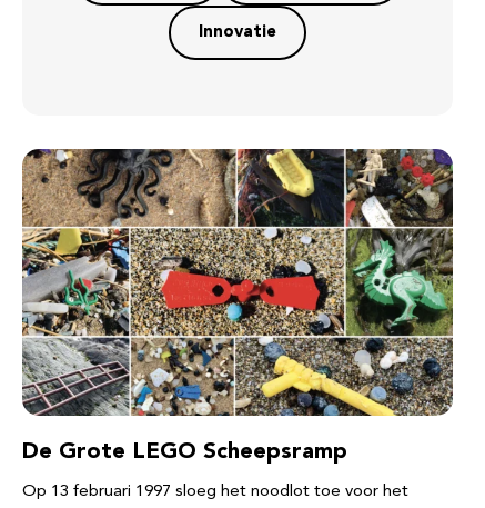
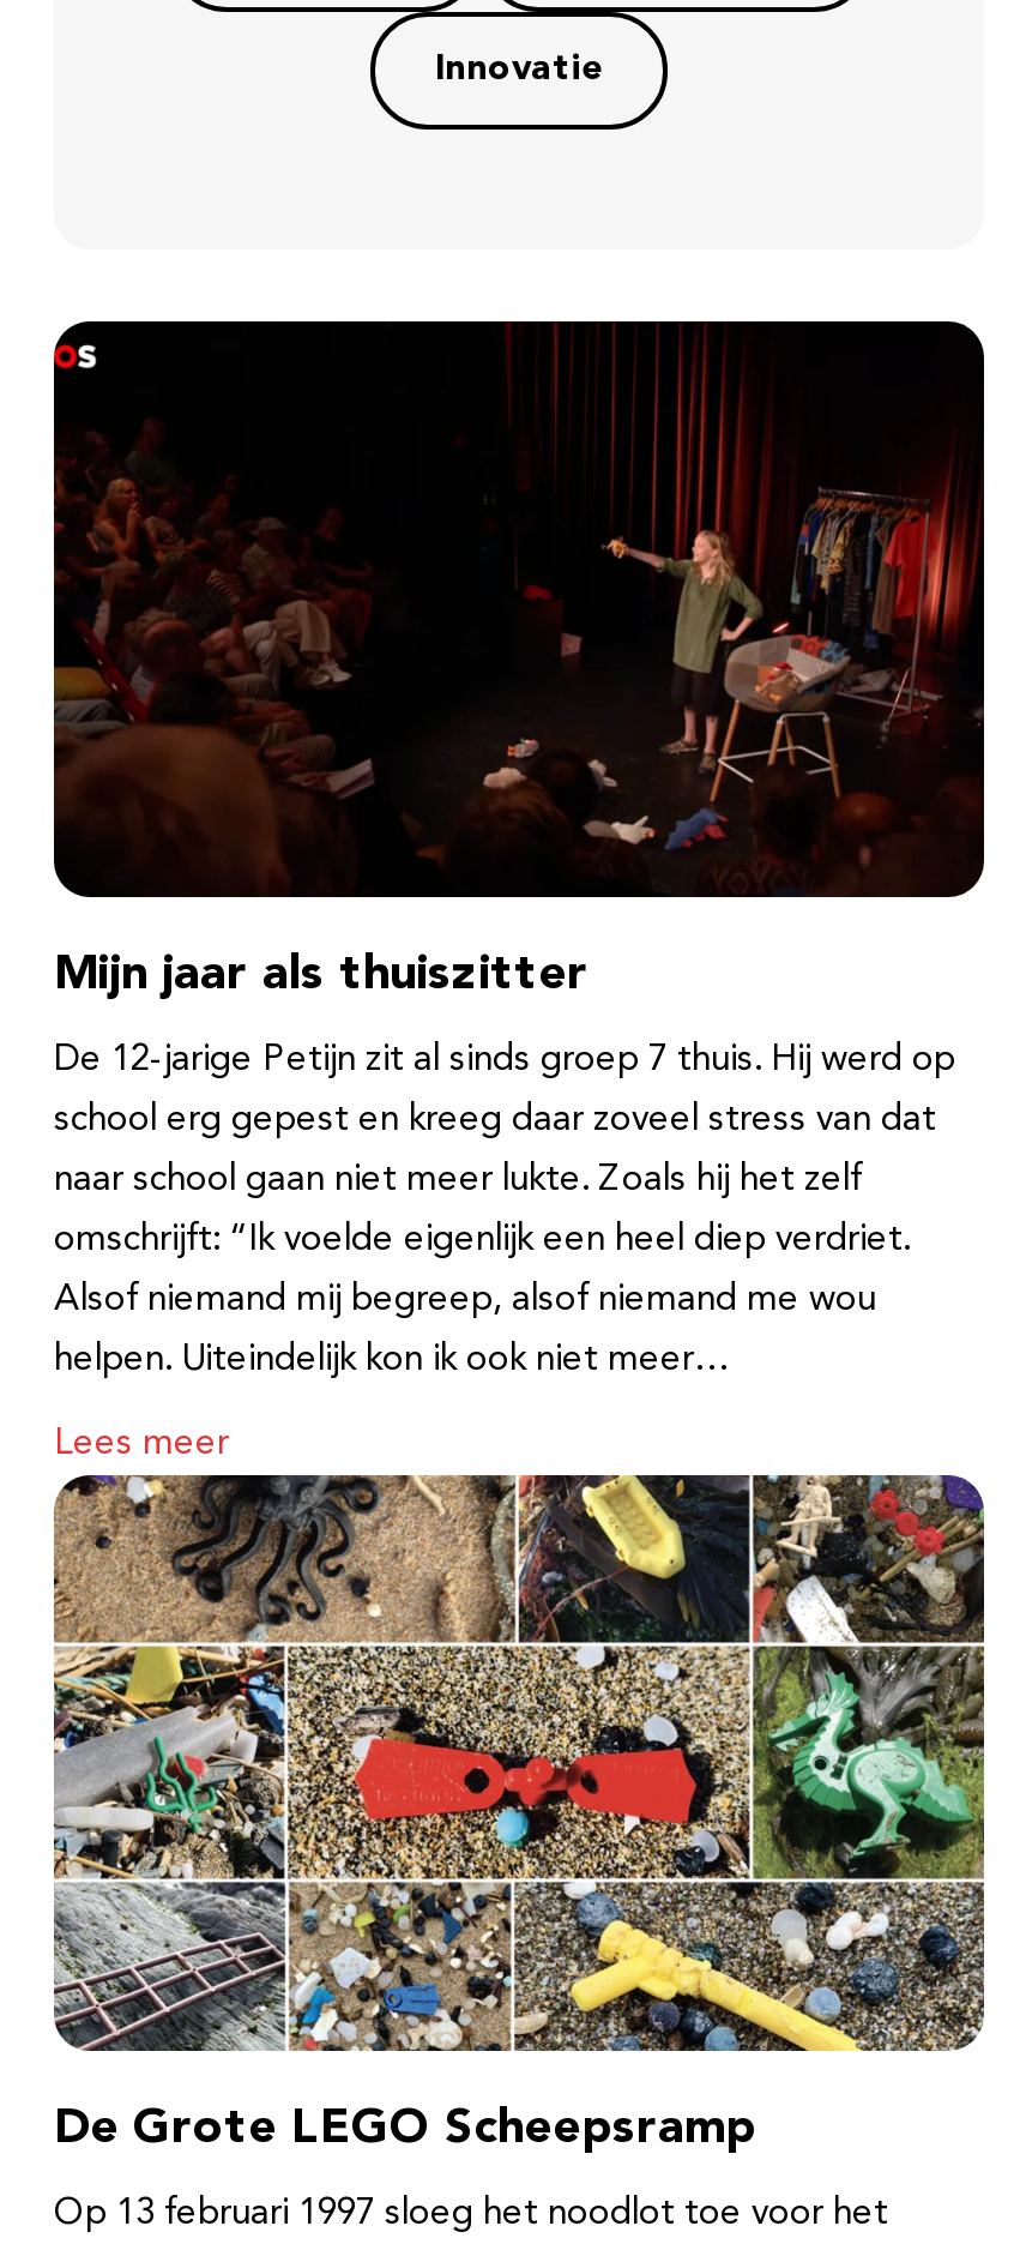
+ [image]
+ Mijn jaar als thuiszitter
+ De 12-jarige Petijn zit al sinds groep 7 thuis. Hij werd op
+ school erg gepest en kreeg daar zoveel stress van dat
+ naar school gaan niet meer lukte. Zoals hij het zelf
+ omschrijft: “Ik voelde eigenlijk een heel diep verdriet.
+ Alsof niemand mij begreep, alsof niemand me wou
+ helpen. Uiteindelijk kon ik ook niet meer…
+ Lees meer
